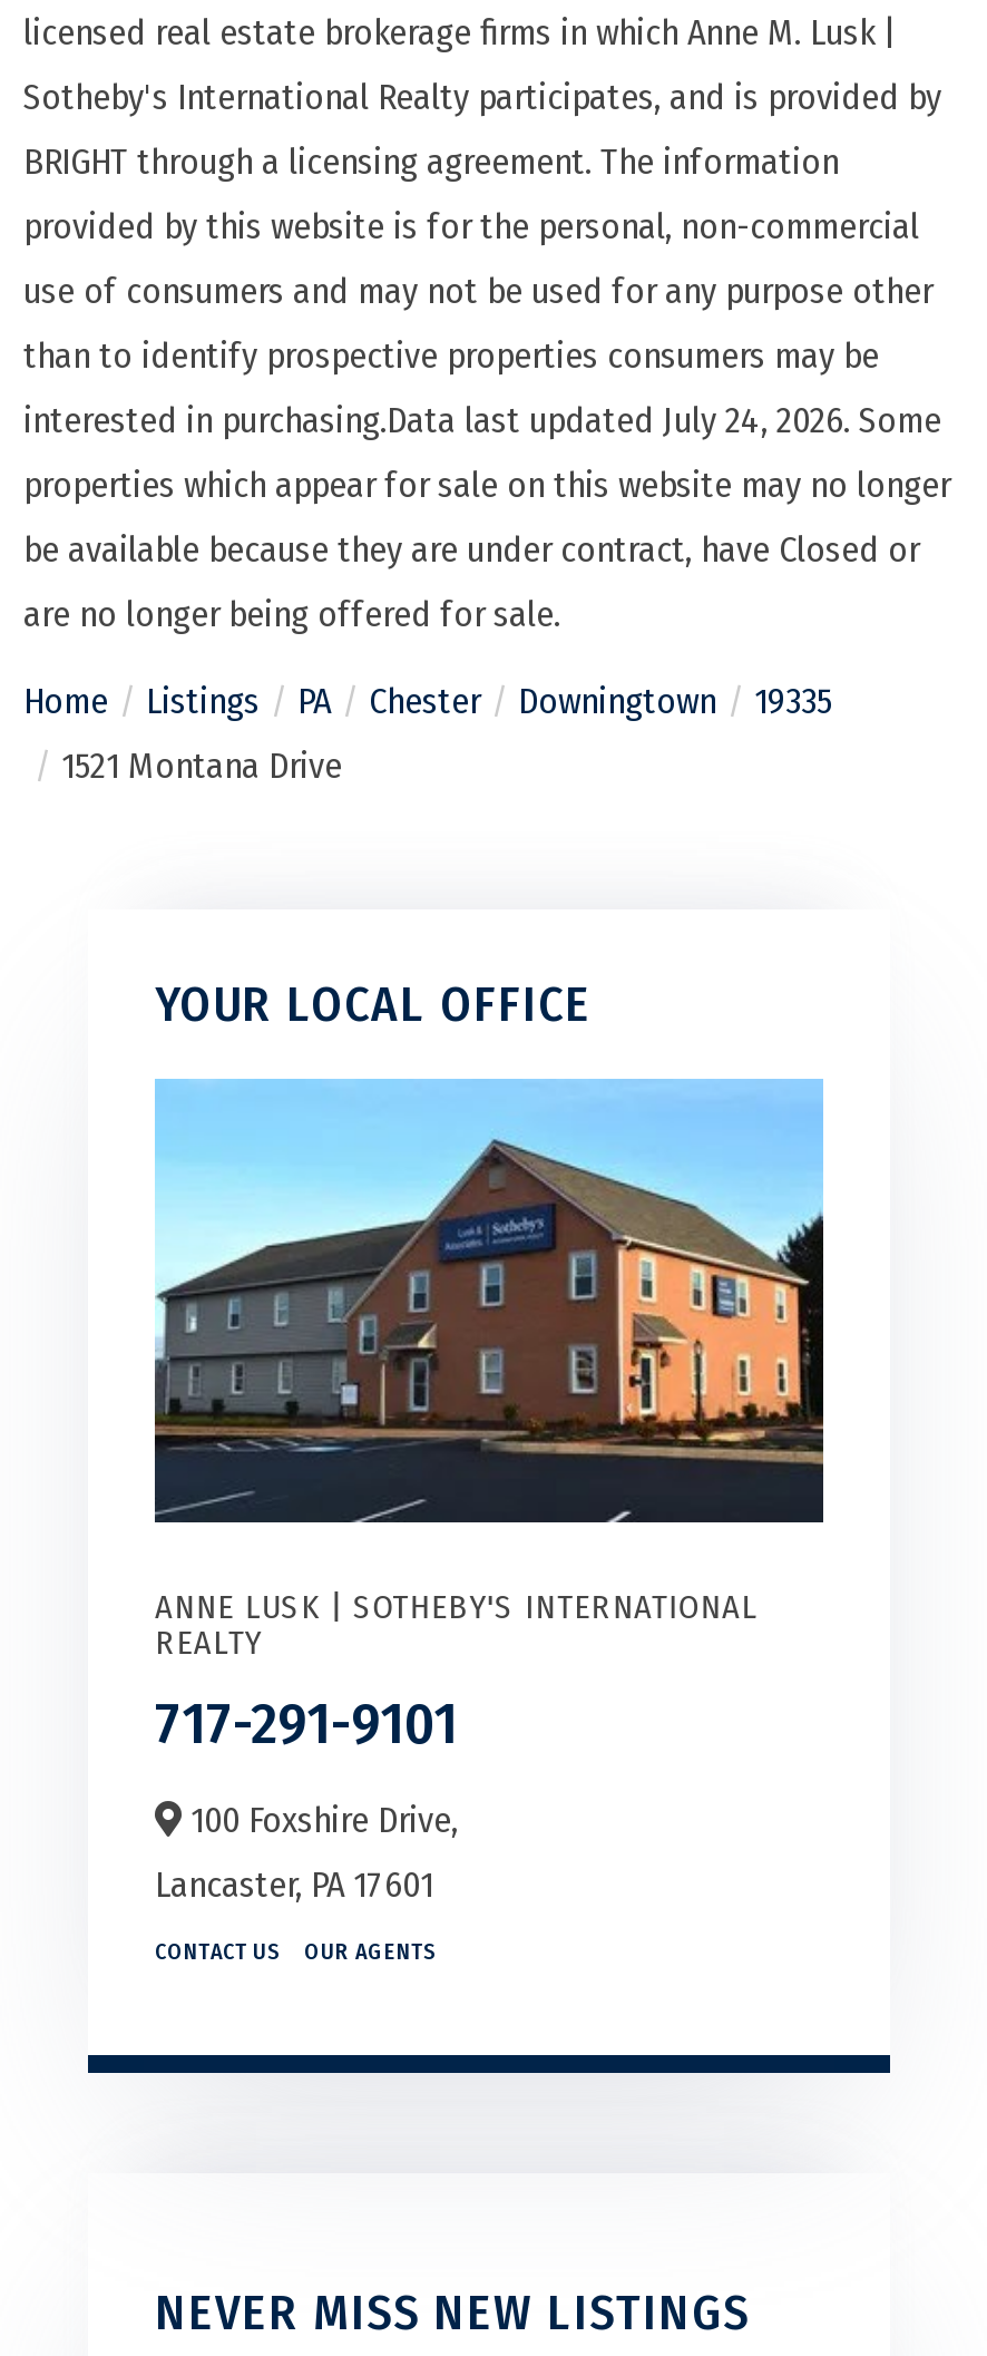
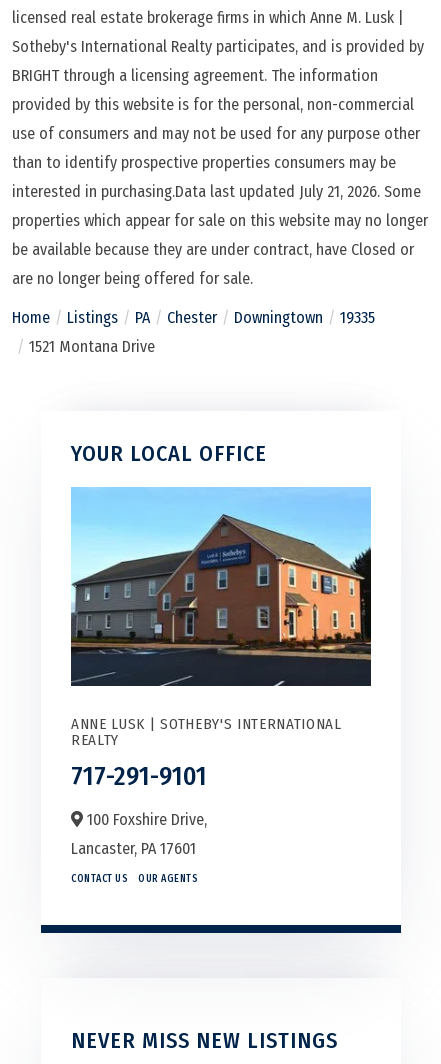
- interested in purchasing.Data last updated July 24, 2026. Some
+ interested in purchasing.Data last updated July 21, 2026. Some
